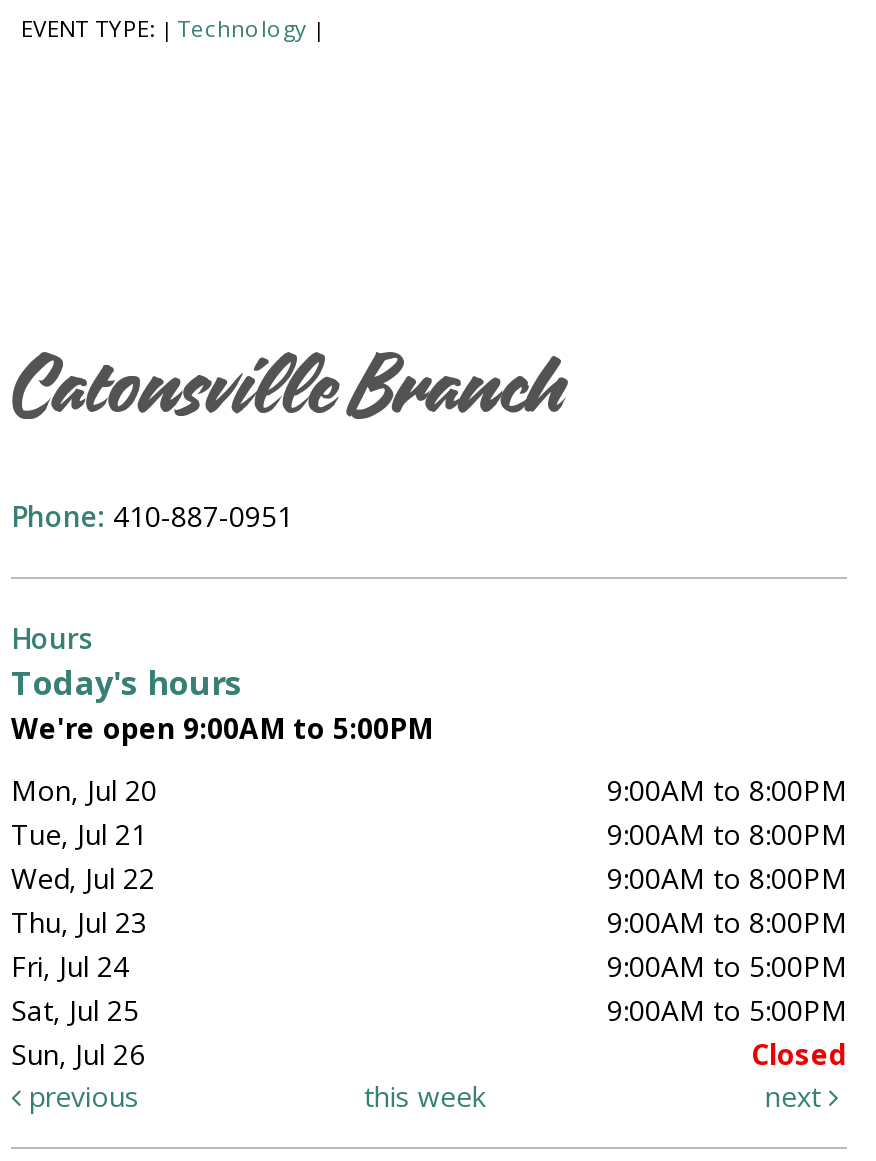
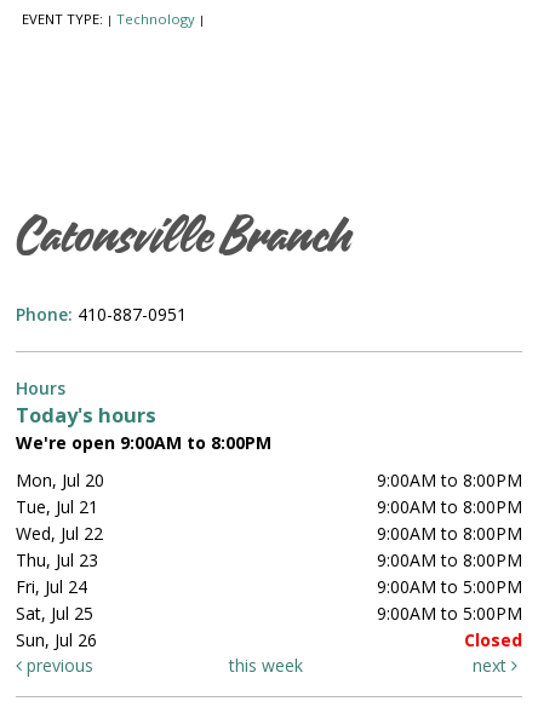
- We're open 9:00AM to 5:00PM
+ We're open 9:00AM to 8:00PM
